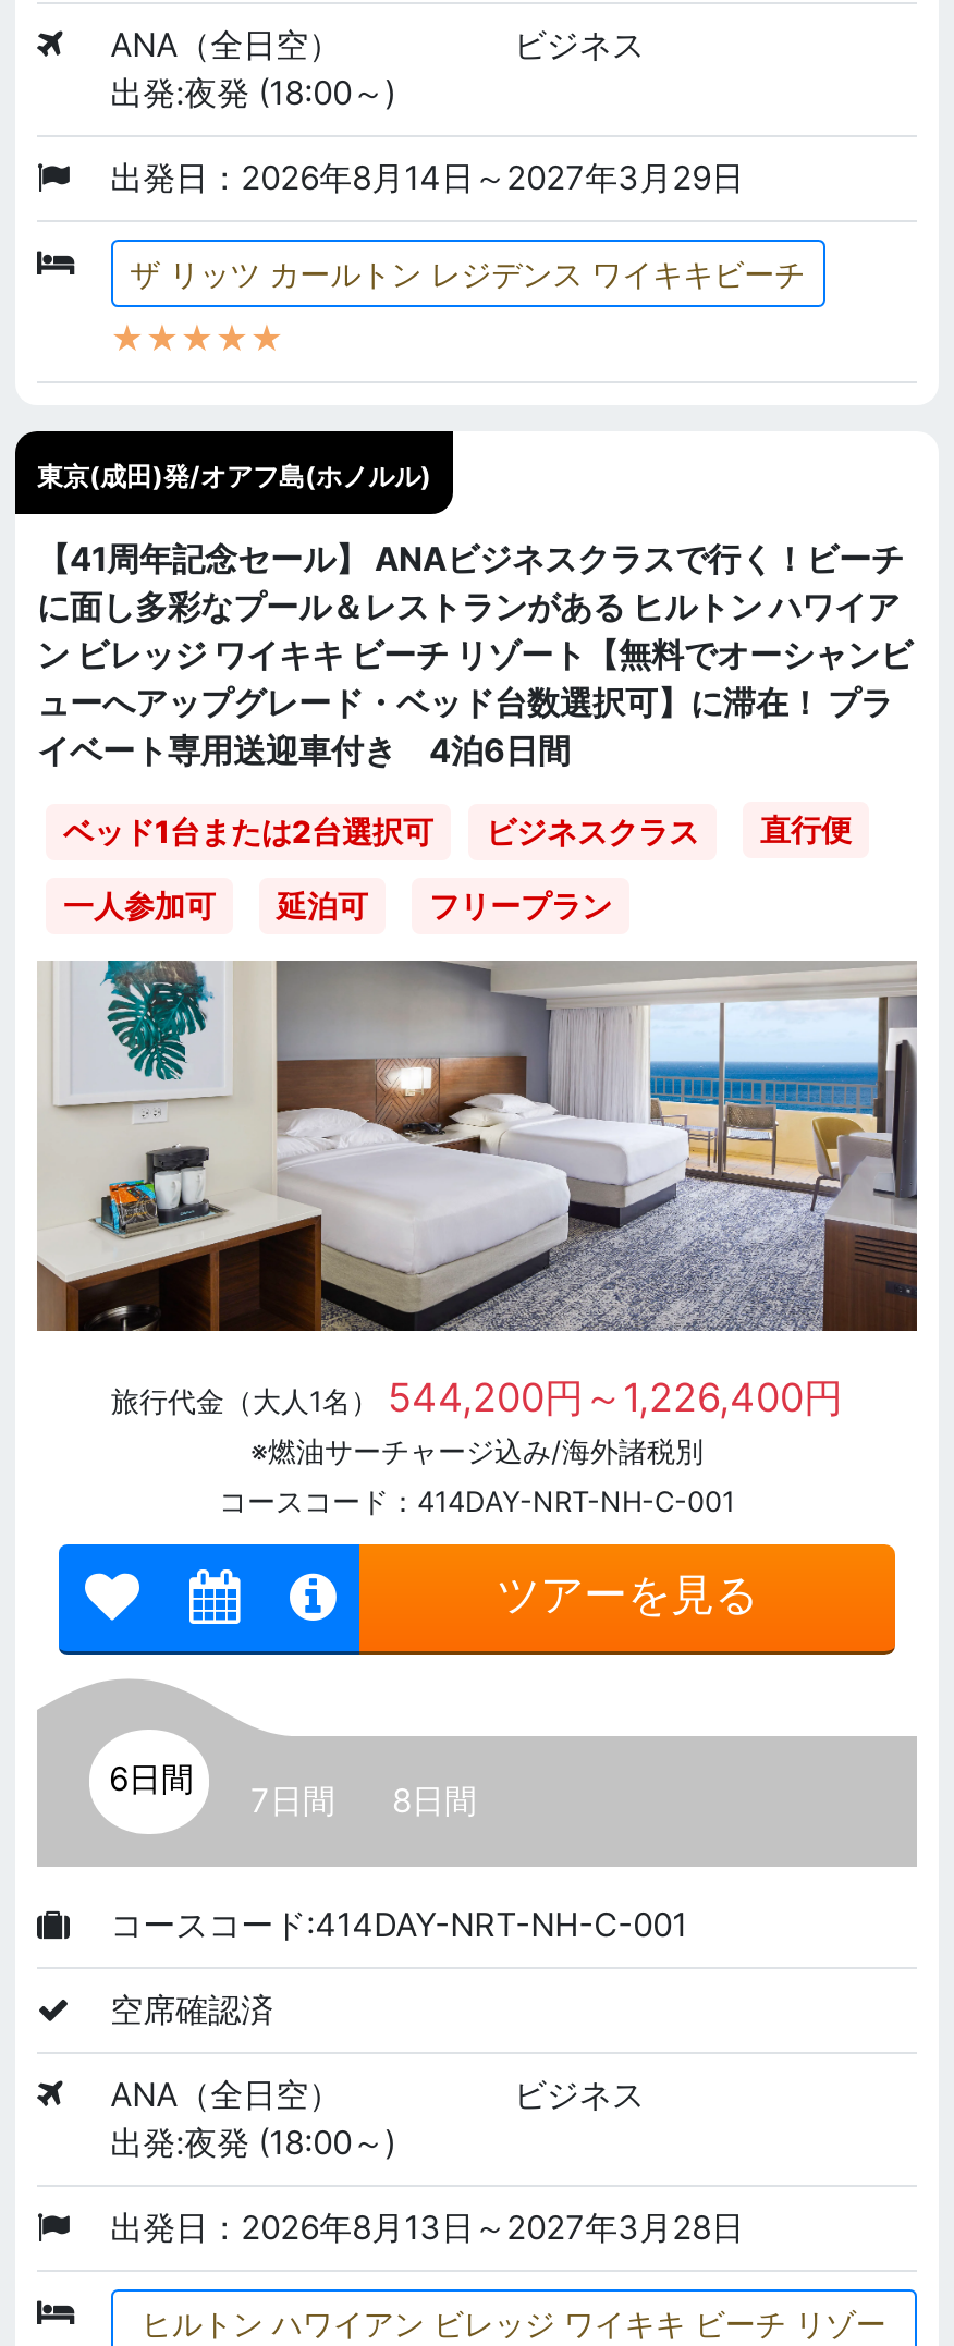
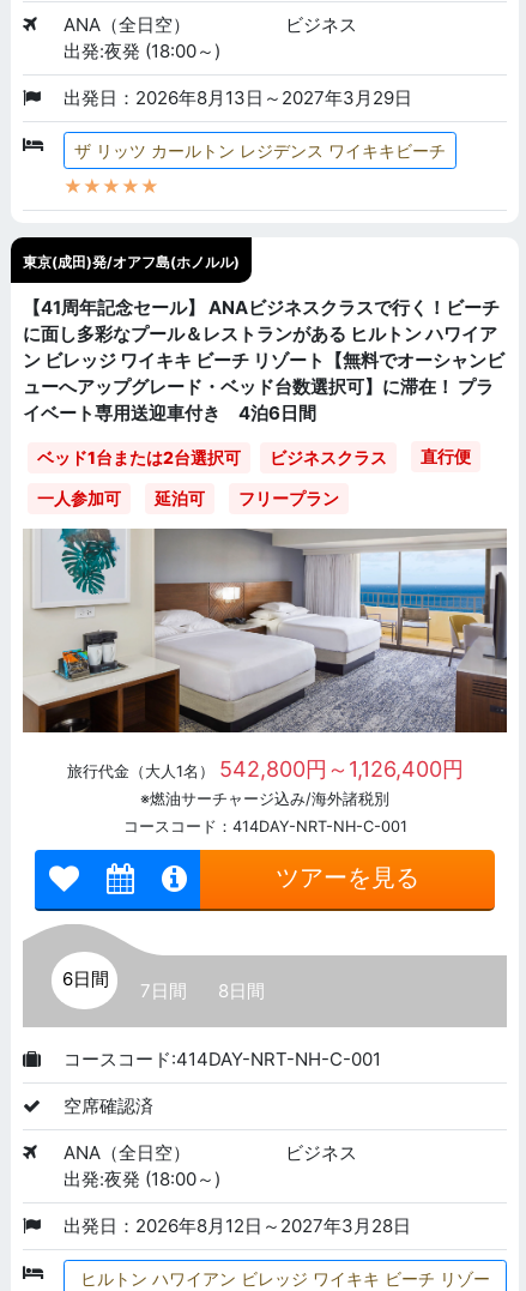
- 出発日：2026年8月14日～2027年3月29日
+ 出発日：2026年8月13日～2027年3月29日

- 旅行代金（大人1名） 544,200円～1,226,400円
+ 旅行代金（大人1名） 542,800円～1,126,400円

- 出発日：2026年8月13日～2027年3月28日
+ 出発日：2026年8月12日～2027年3月28日
